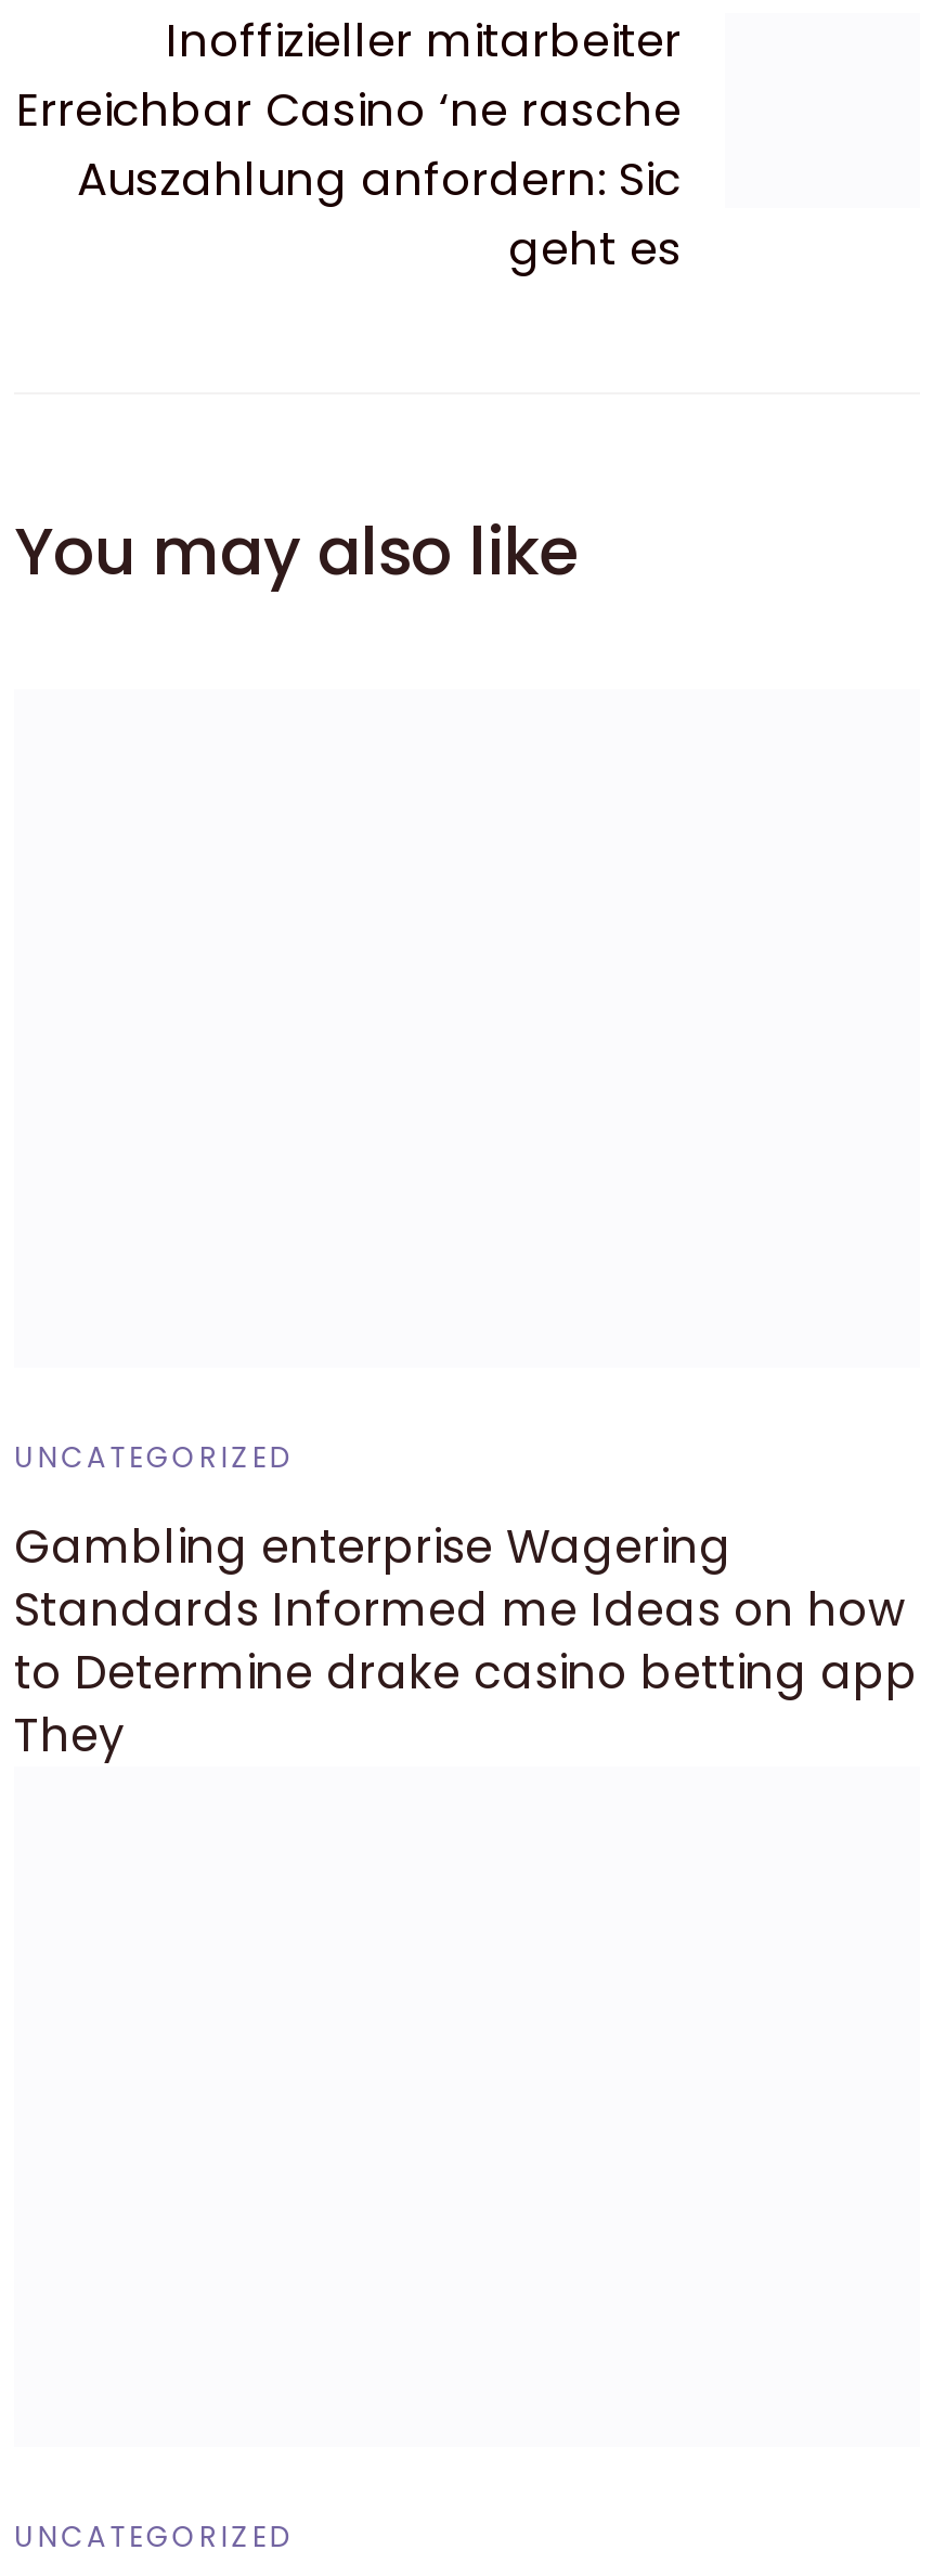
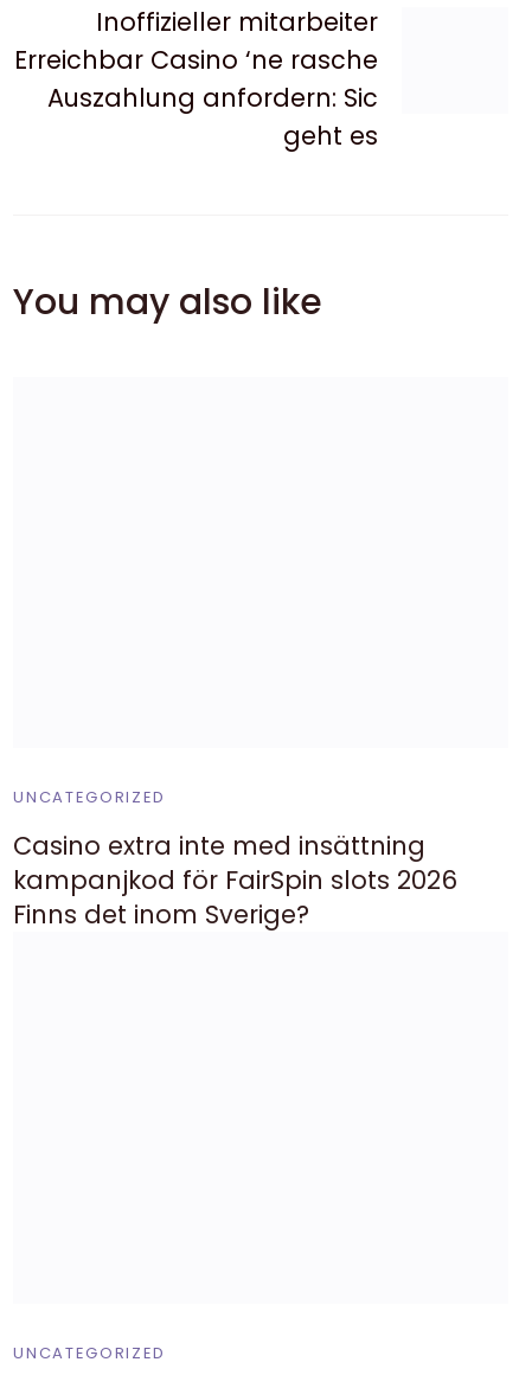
- Gambling enterprise Wagering
- Standards Informed me Ideas on how
- to Determine drake casino betting app
- They
+ Casino extra inte med insättning
+ kampanjkod för FairSpin slots 2026
+ Finns det inom Sverige?
